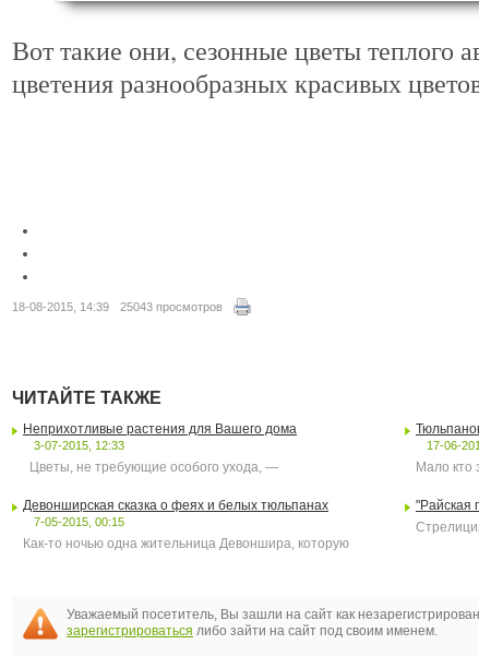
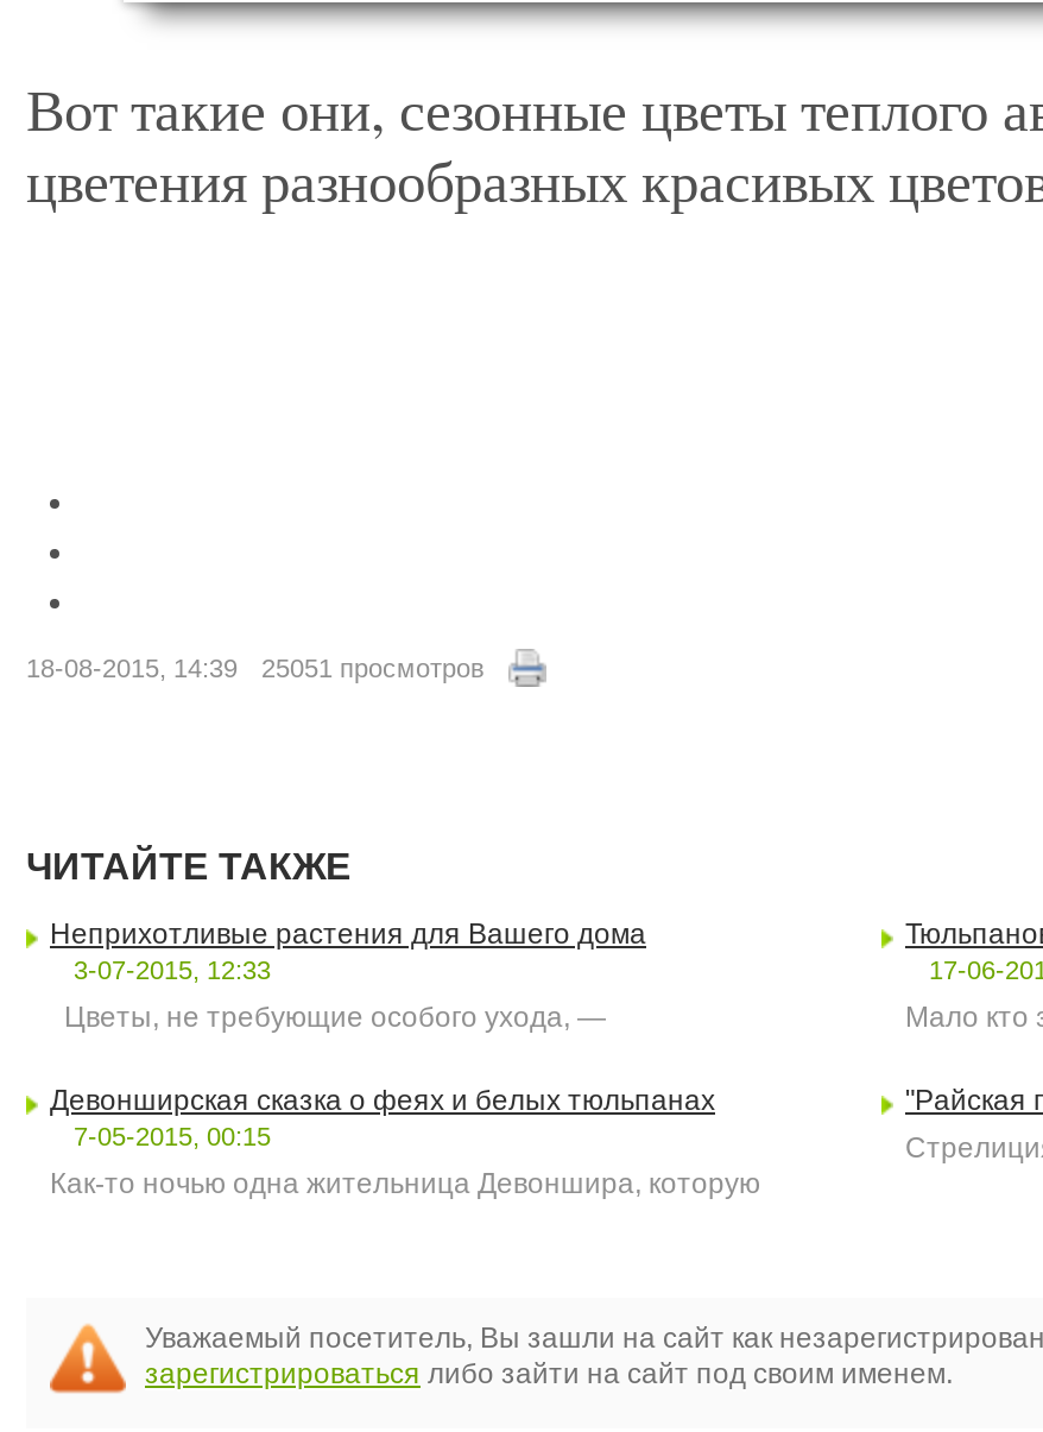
- 18-08-2015, 14:39 25043 просмотров
+ 18-08-2015, 14:39 25051 просмотров
